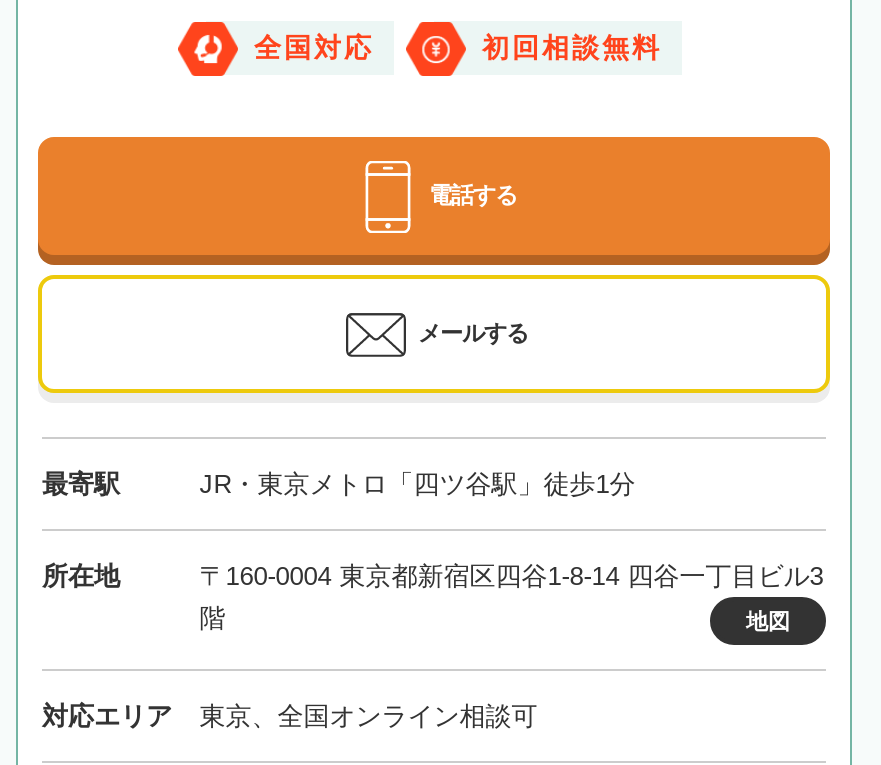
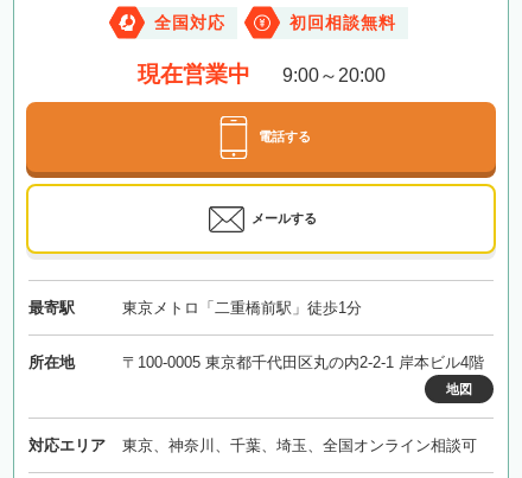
+ 現在営業中
+ 9:00～20:00

- JR・東京メトロ「四ツ谷駅」徒歩1分
+ 東京メトロ「二重橋前駅」徒歩1分

- 〒160-0004 東京都新宿区四谷1-8-14 四谷一丁目ビル3
- 階
+ 〒100-0005 東京都千代田区丸の内2-2-1 岸本ビル4階

- 東京、全国オンライン相談可
+ 東京、神奈川、千葉、埼玉、全国オンライン相談可
